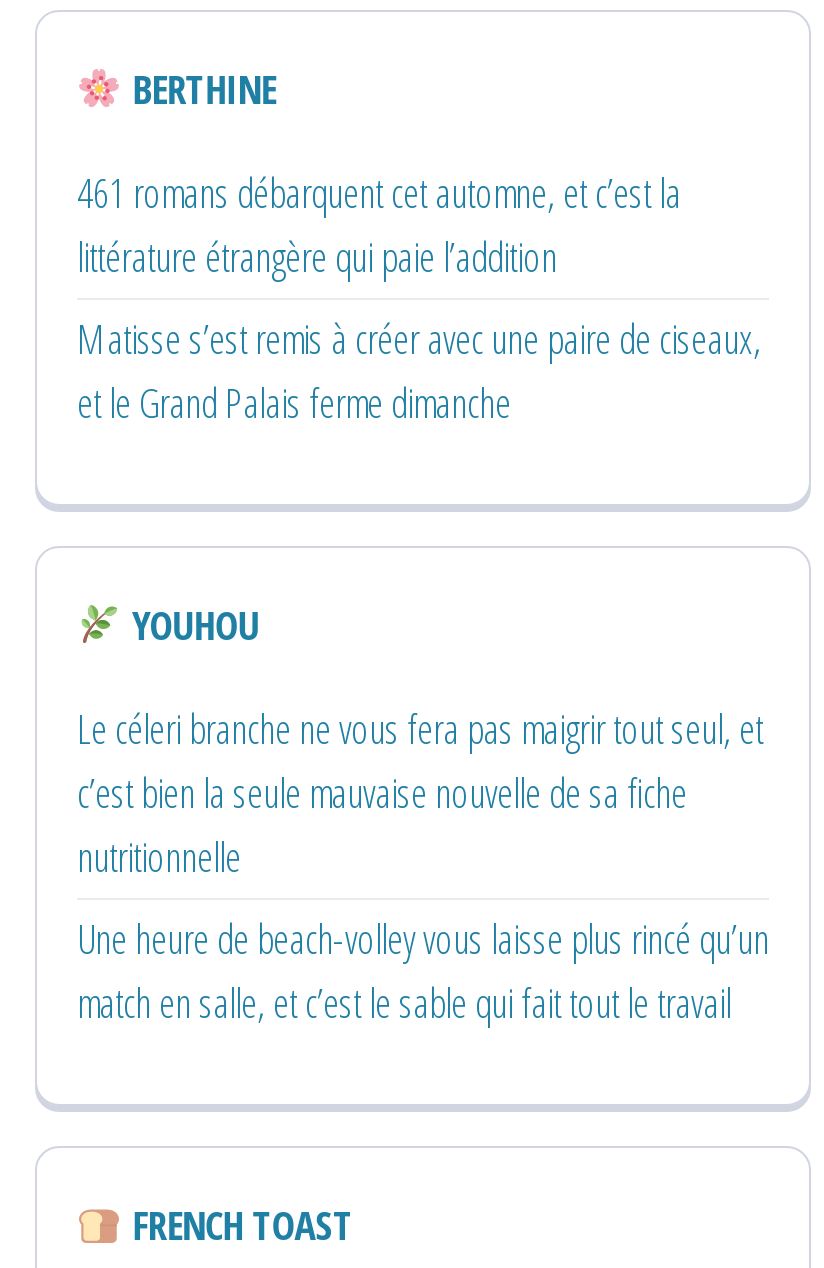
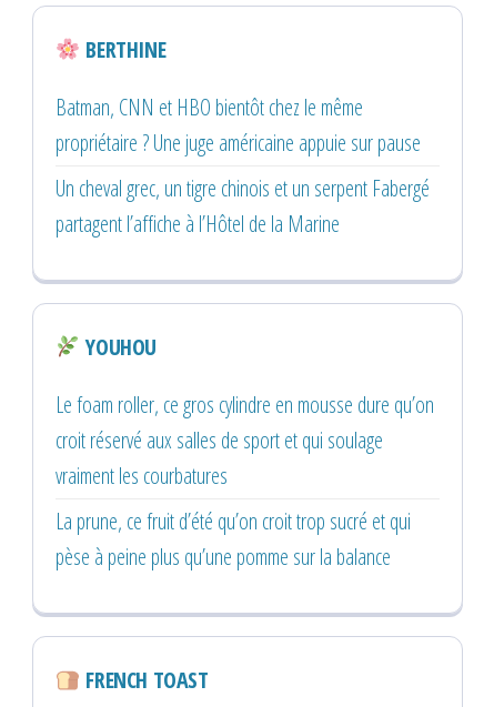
- 461 romans débarquent cet automne, et c’est la
- littérature étrangère qui paie l’addition
+ Batman, CNN et HBO bientôt chez le même
+ propriétaire ? Une juge américaine appuie sur pause

- Matisse s’est remis à créer avec une paire de ciseaux,
- et le Grand Palais ferme dimanche
+ Un cheval grec, un tigre chinois et un serpent Fabergé
+ partagent l’affiche à l’Hôtel de la Marine

- Le céleri branche ne vous fera pas maigrir tout seul, et
- c’est bien la seule mauvaise nouvelle de sa fiche
- nutritionnelle
+ Le foam roller, ce gros cylindre en mousse dure qu’on
+ croit réservé aux salles de sport et qui soulage
+ vraiment les courbatures

- Une heure de beach-volley vous laisse plus rincé qu’un
- match en salle, et c’est le sable qui fait tout le travail
+ La prune, ce fruit d’été qu’on croit trop sucré et qui
+ pèse à peine plus qu’une pomme sur la balance
